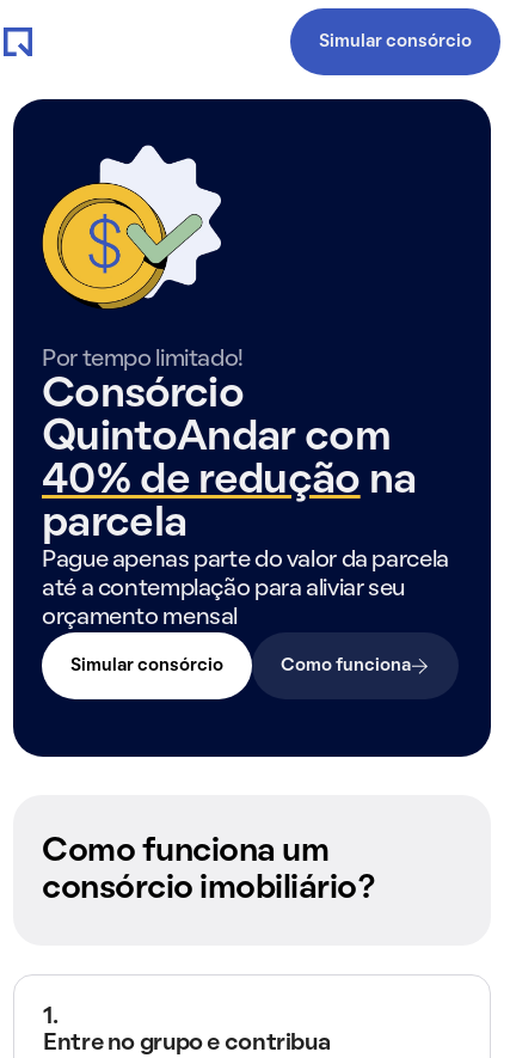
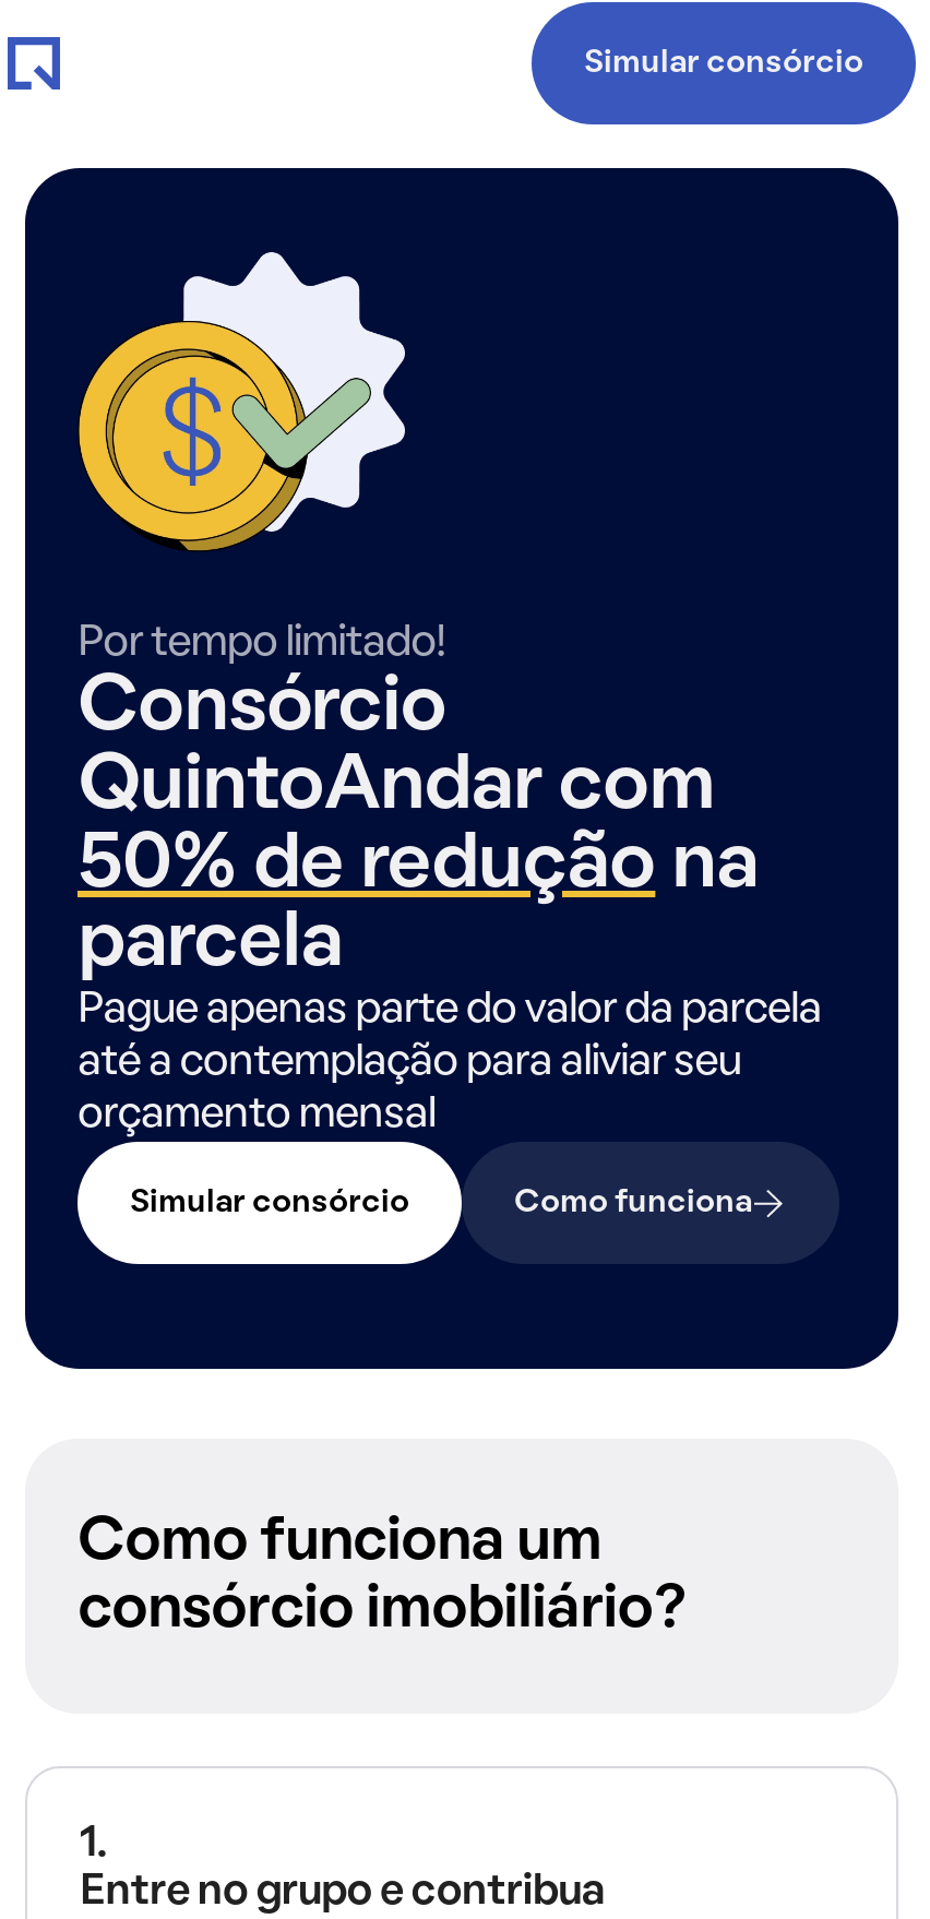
- 40% de redução na
+ 50% de redução na
